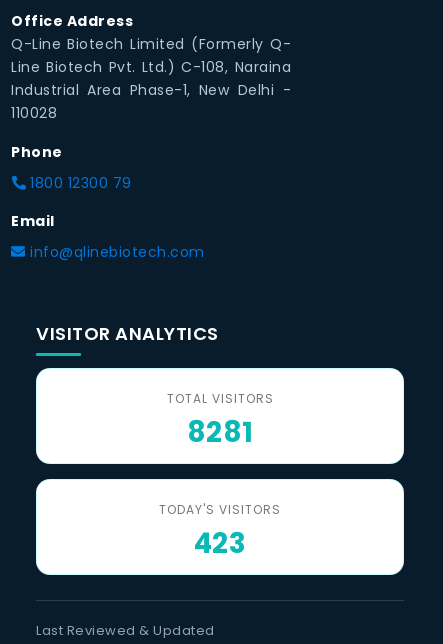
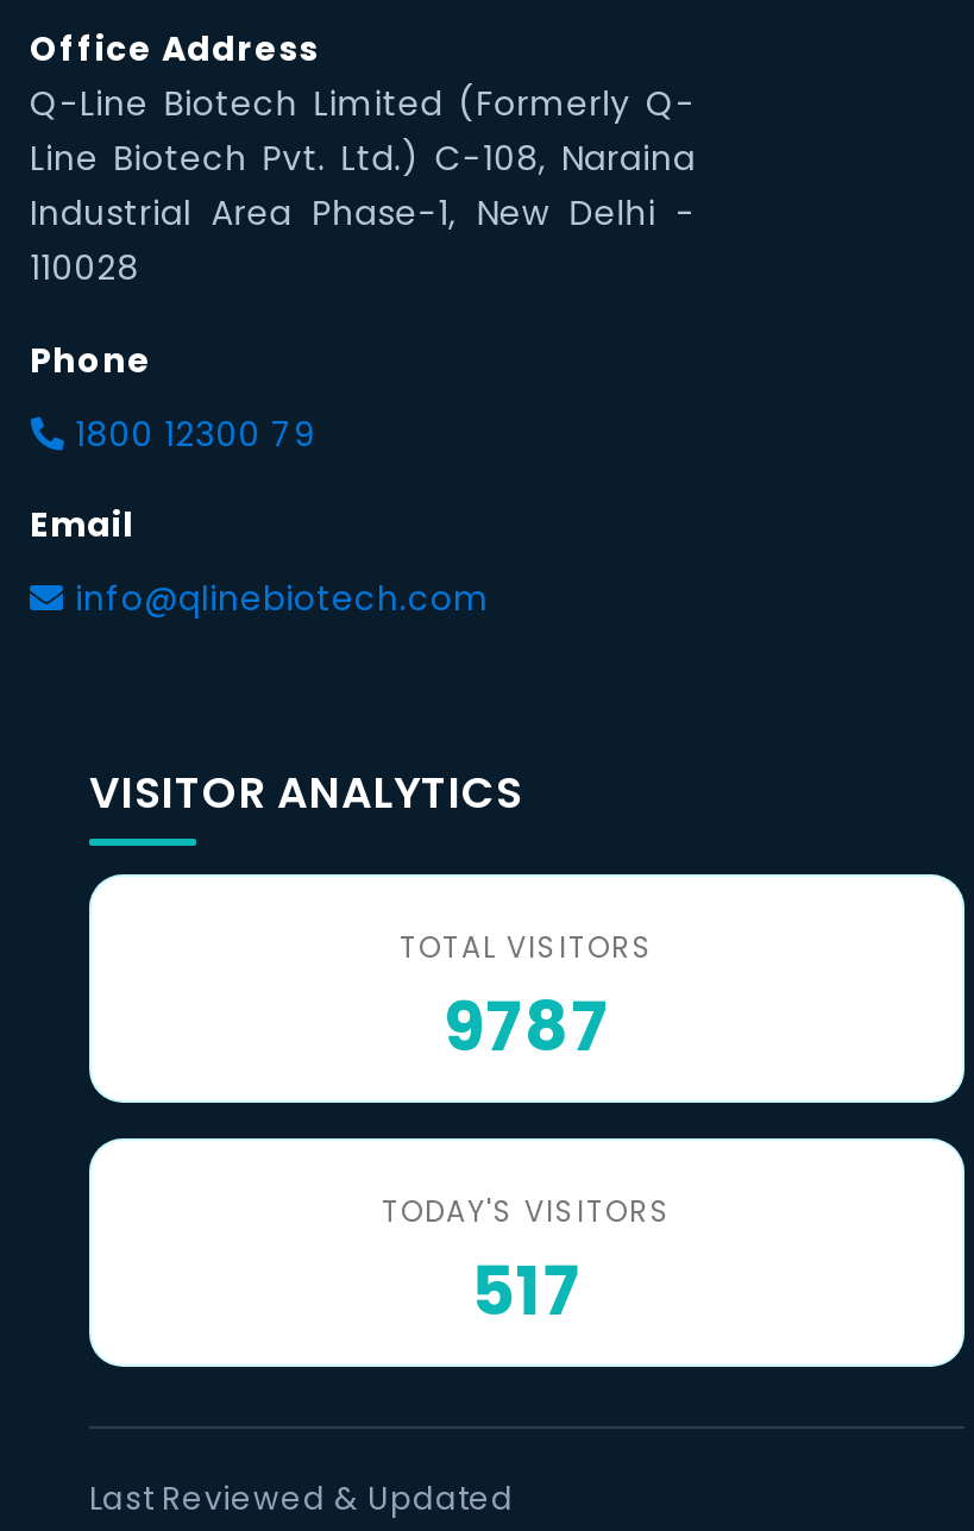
- 8281
+ 9787

- 423
+ 517
